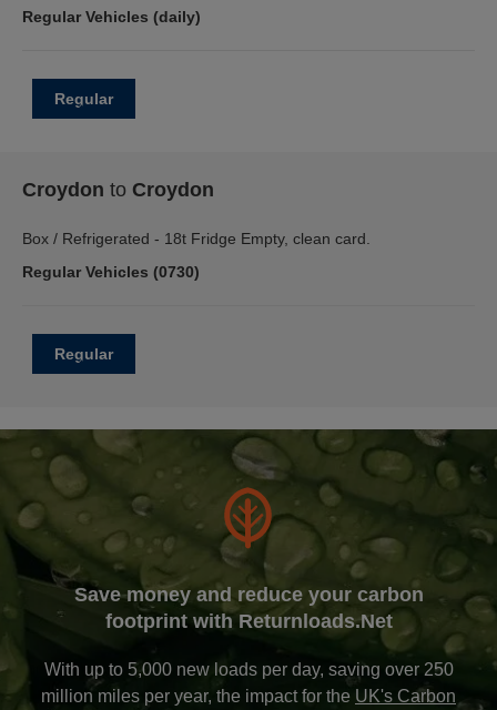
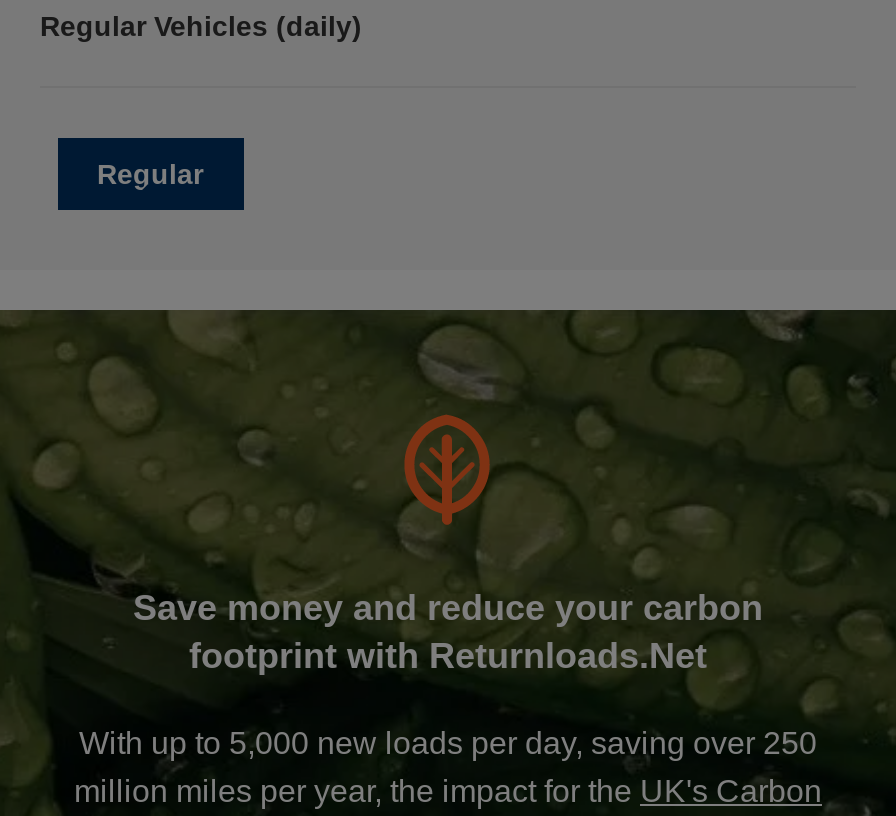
- Croydon to Croydon
- Box / Refrigerated - 18t Fridge Empty, clean card.
- Regular Vehicles (0730)
